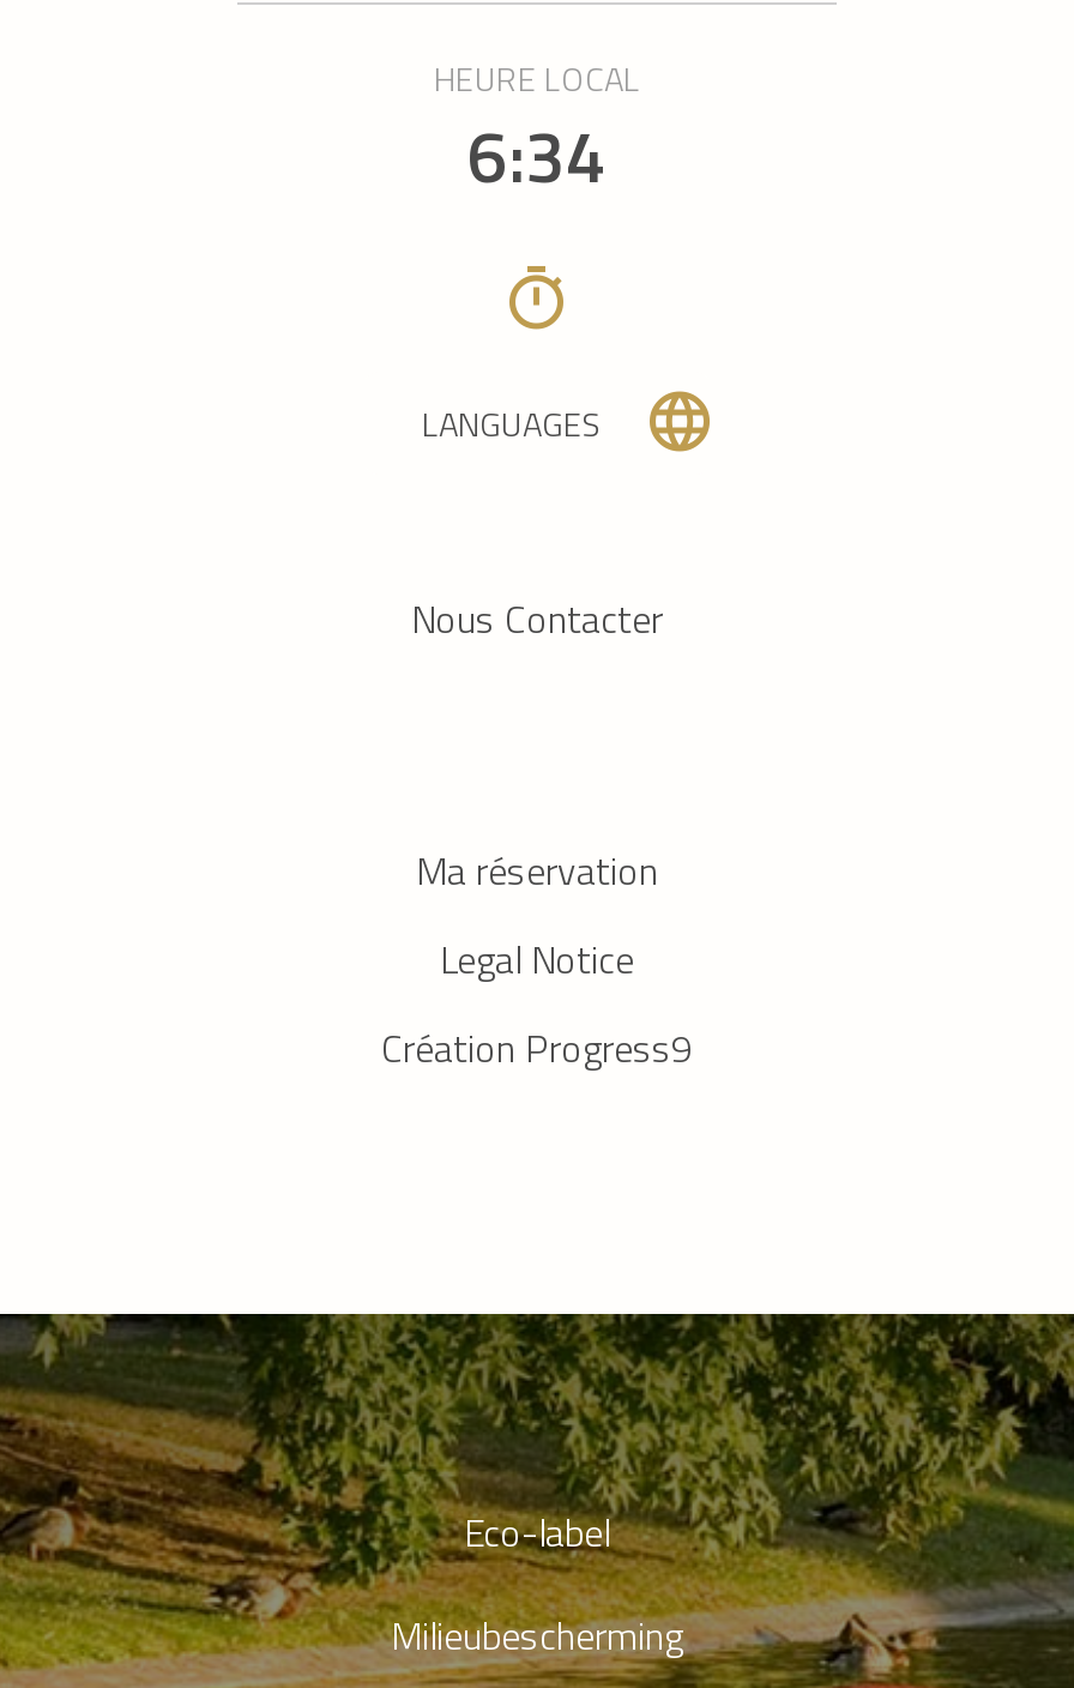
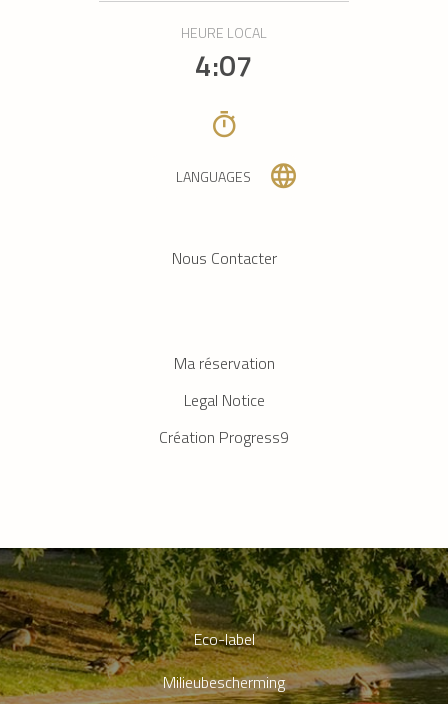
- 6:34
+ 4:07
